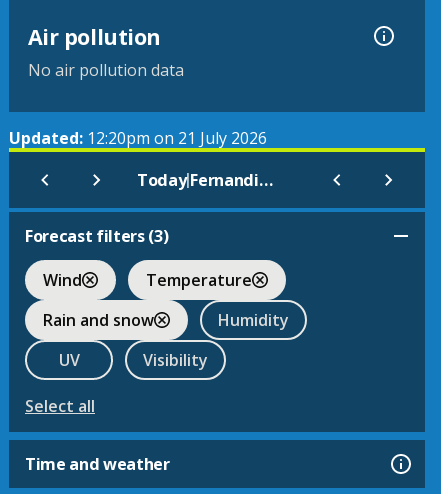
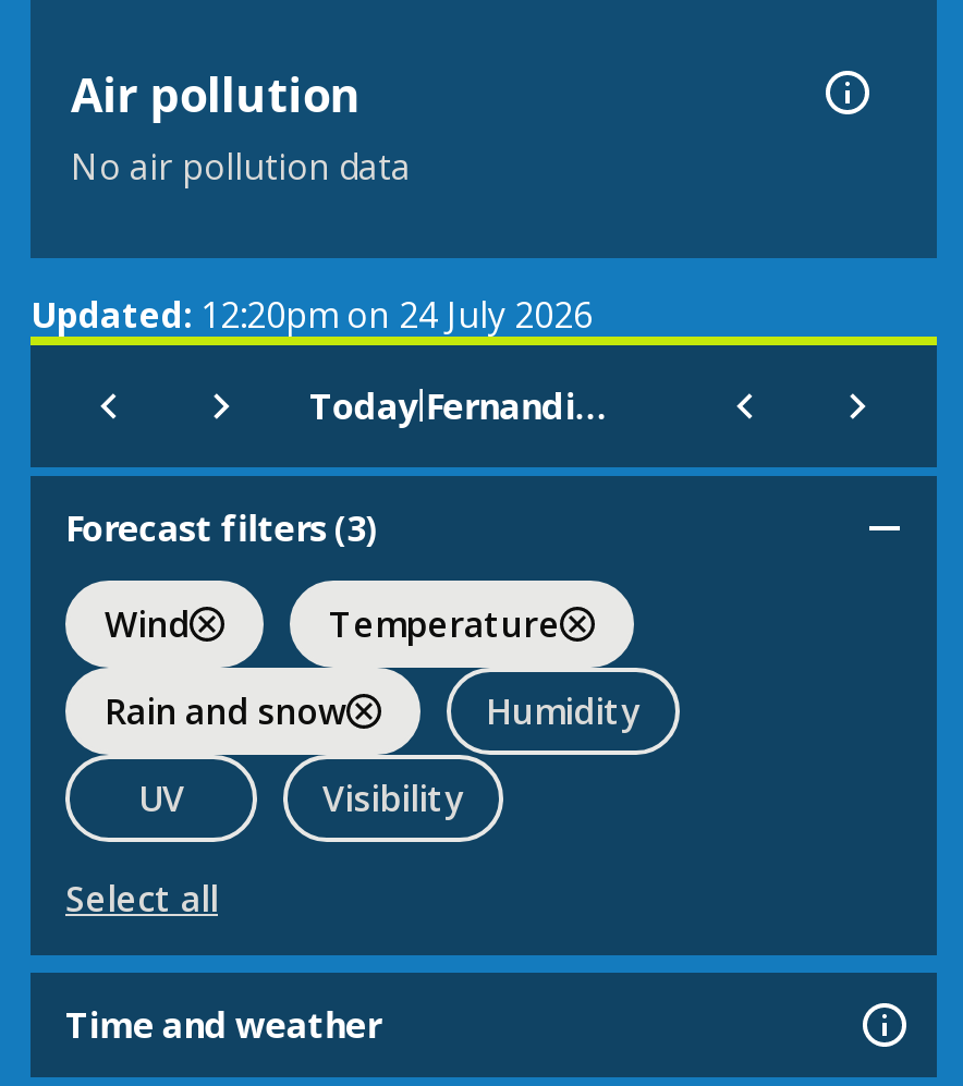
- Updated: 12:20pm on 21 July 2026
+ Updated: 12:20pm on 24 July 2026
